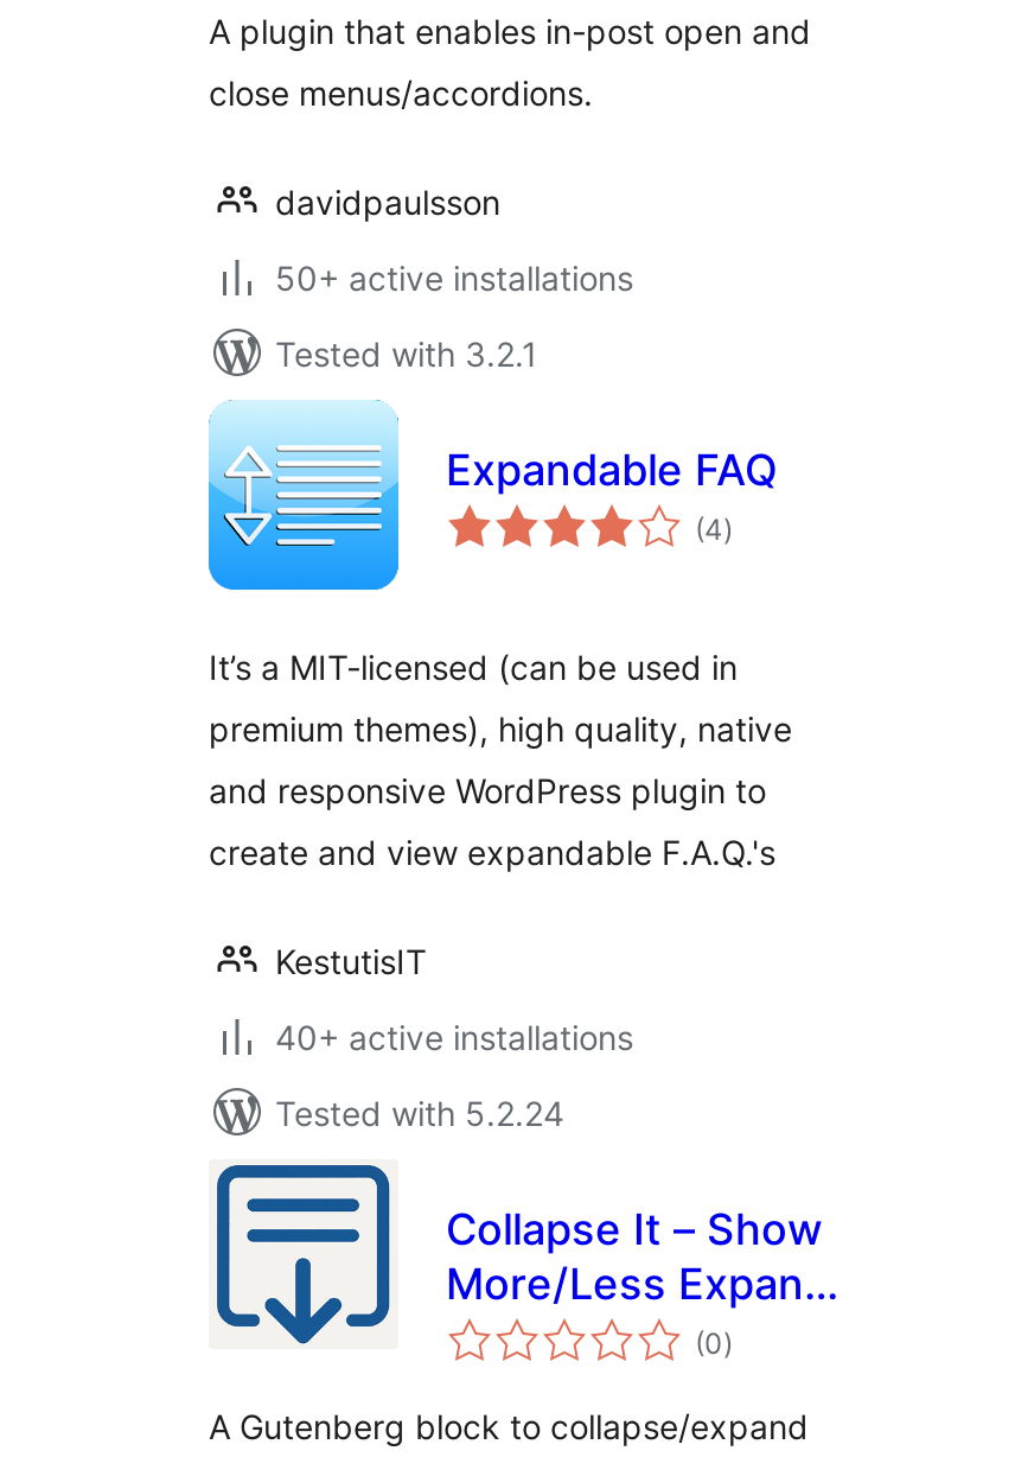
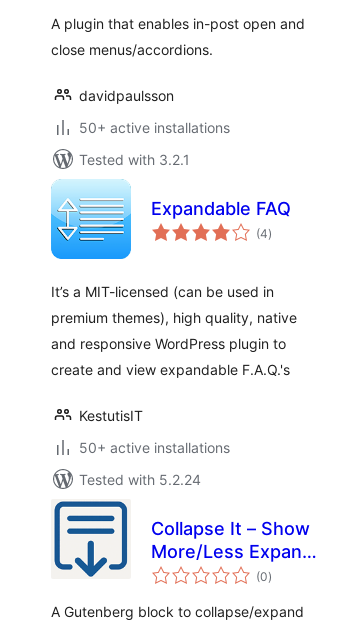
- 40+ active installations
+ 50+ active installations
